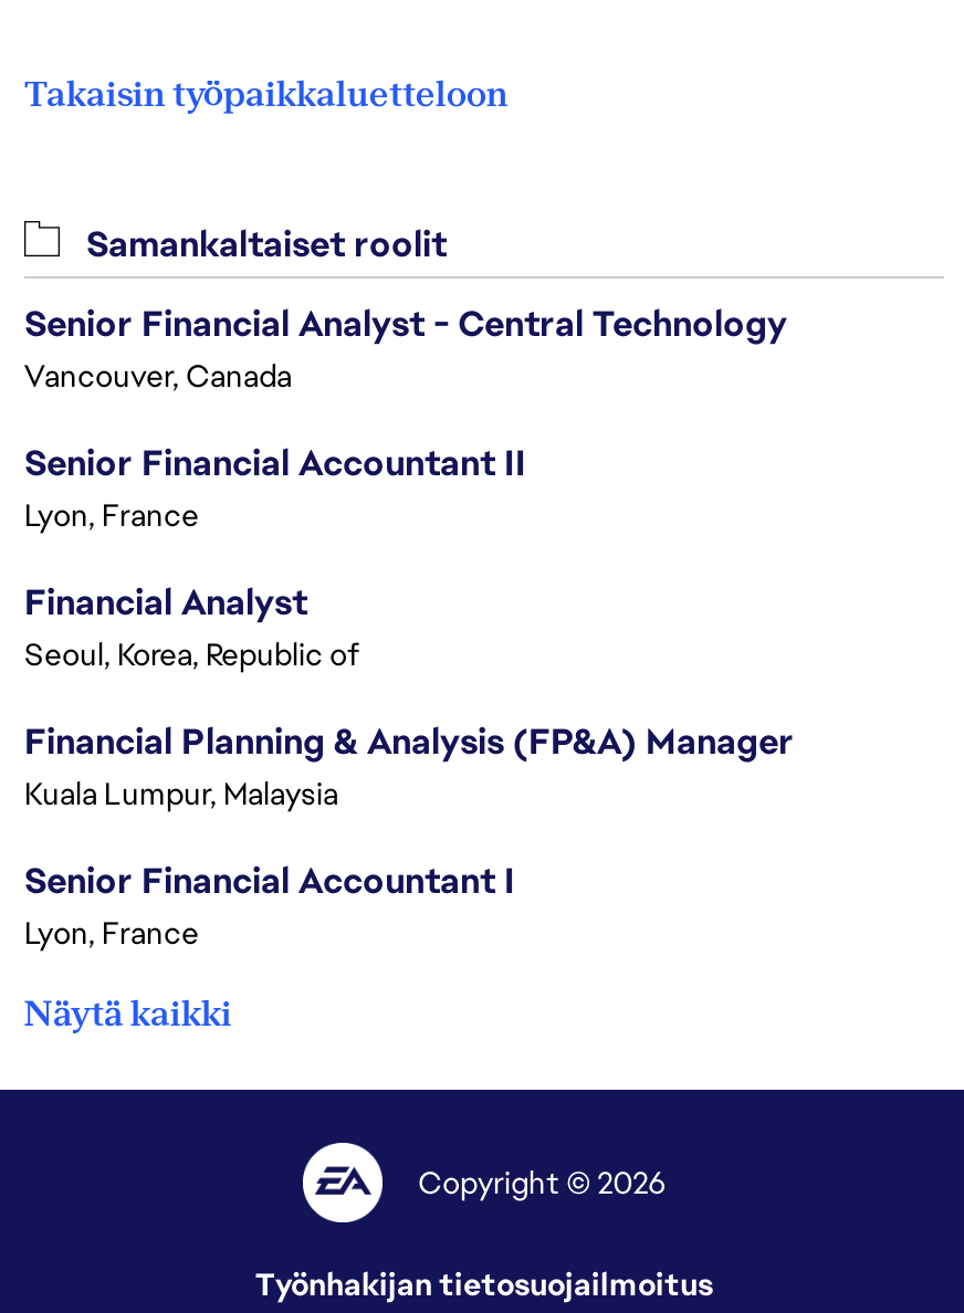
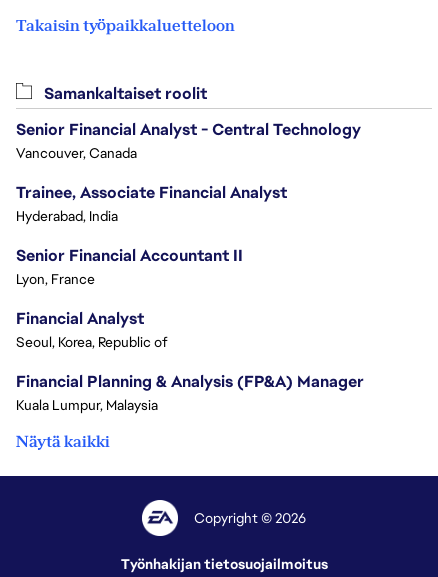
+ Trainee, Associate Financial Analyst
+ Hyderabad, India

moved down: Senior Financial Accountant II | Lyon, France | Financial Analyst | Seoul, Korea, Republic of | Financial Planning & Analysis (FP&A) Manager | Kuala Lumpur, Malaysia

- Senior Financial Accountant I
- Lyon, France
